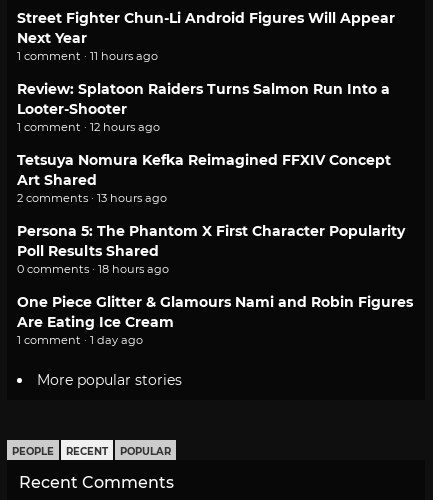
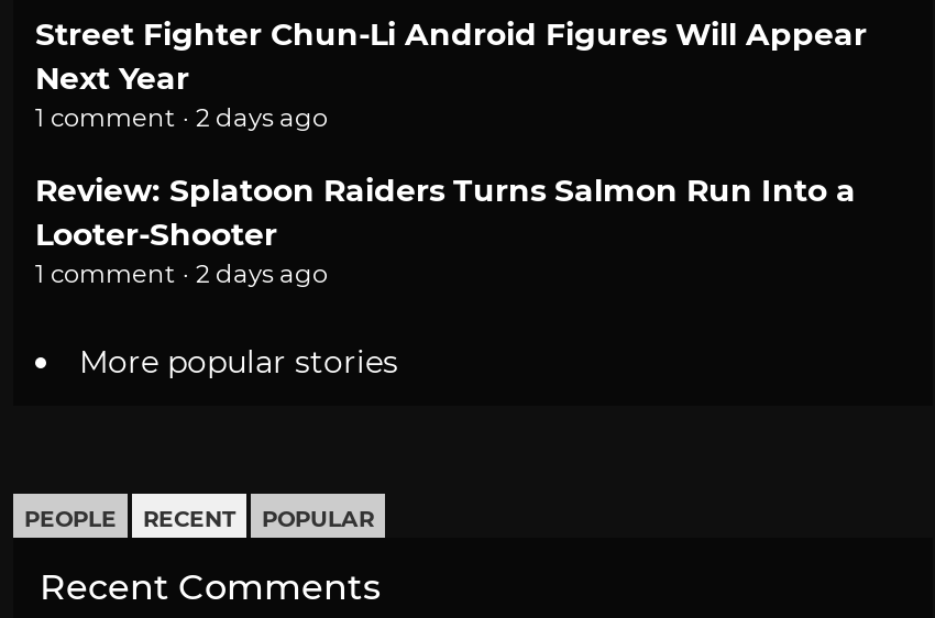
- 1 comment · 11 hours ago
+ 1 comment · 2 days ago

- 1 comment · 12 hours ago
- Tetsuya Nomura Kefka Reimagined FFXIV Concept
- Art Shared
- 2 comments · 13 hours ago
- Persona 5: The Phantom X First Character Popularity
- Poll Results Shared
- 0 comments · 18 hours ago
- One Piece Glitter & Glamours Nami and Robin Figures
- Are Eating Ice Cream
- 1 comment · 1 day ago
+ 1 comment · 2 days ago
